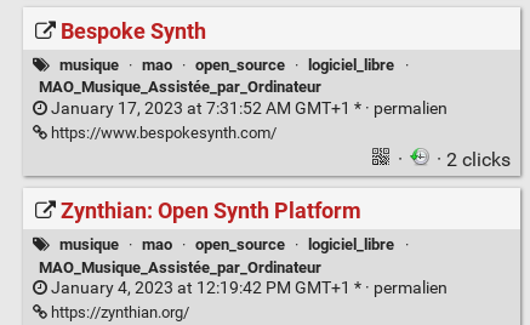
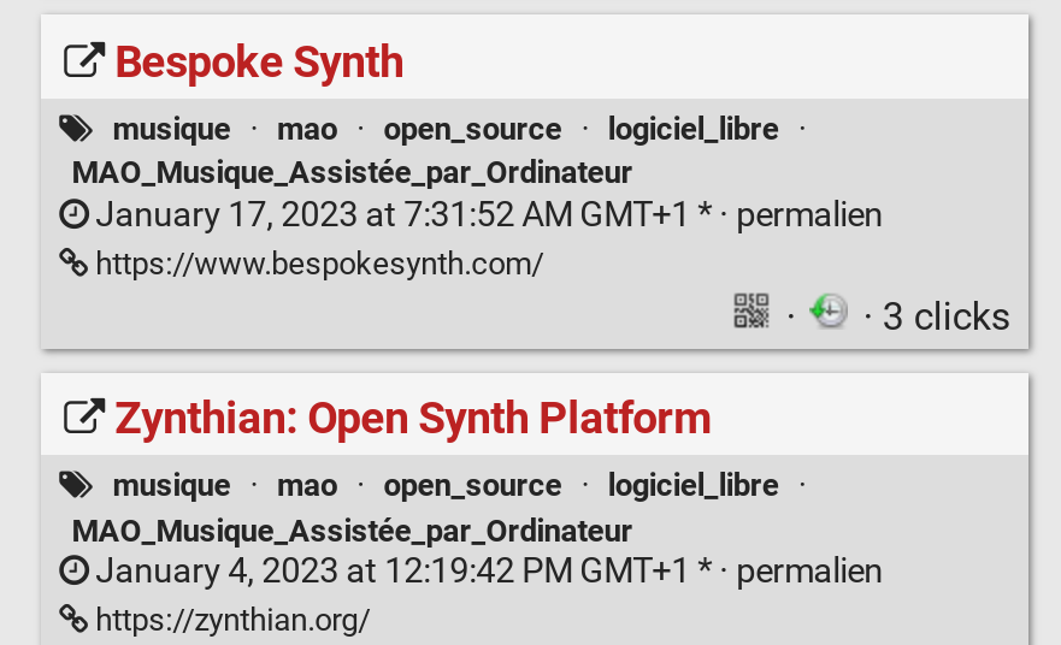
- · 2 clicks
+ · 3 clicks
